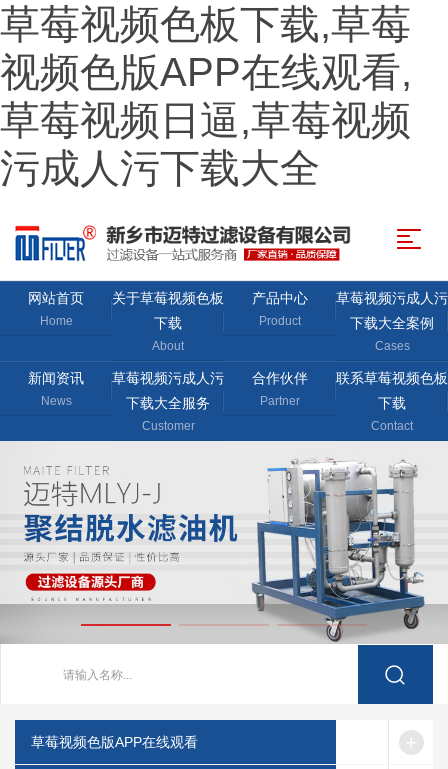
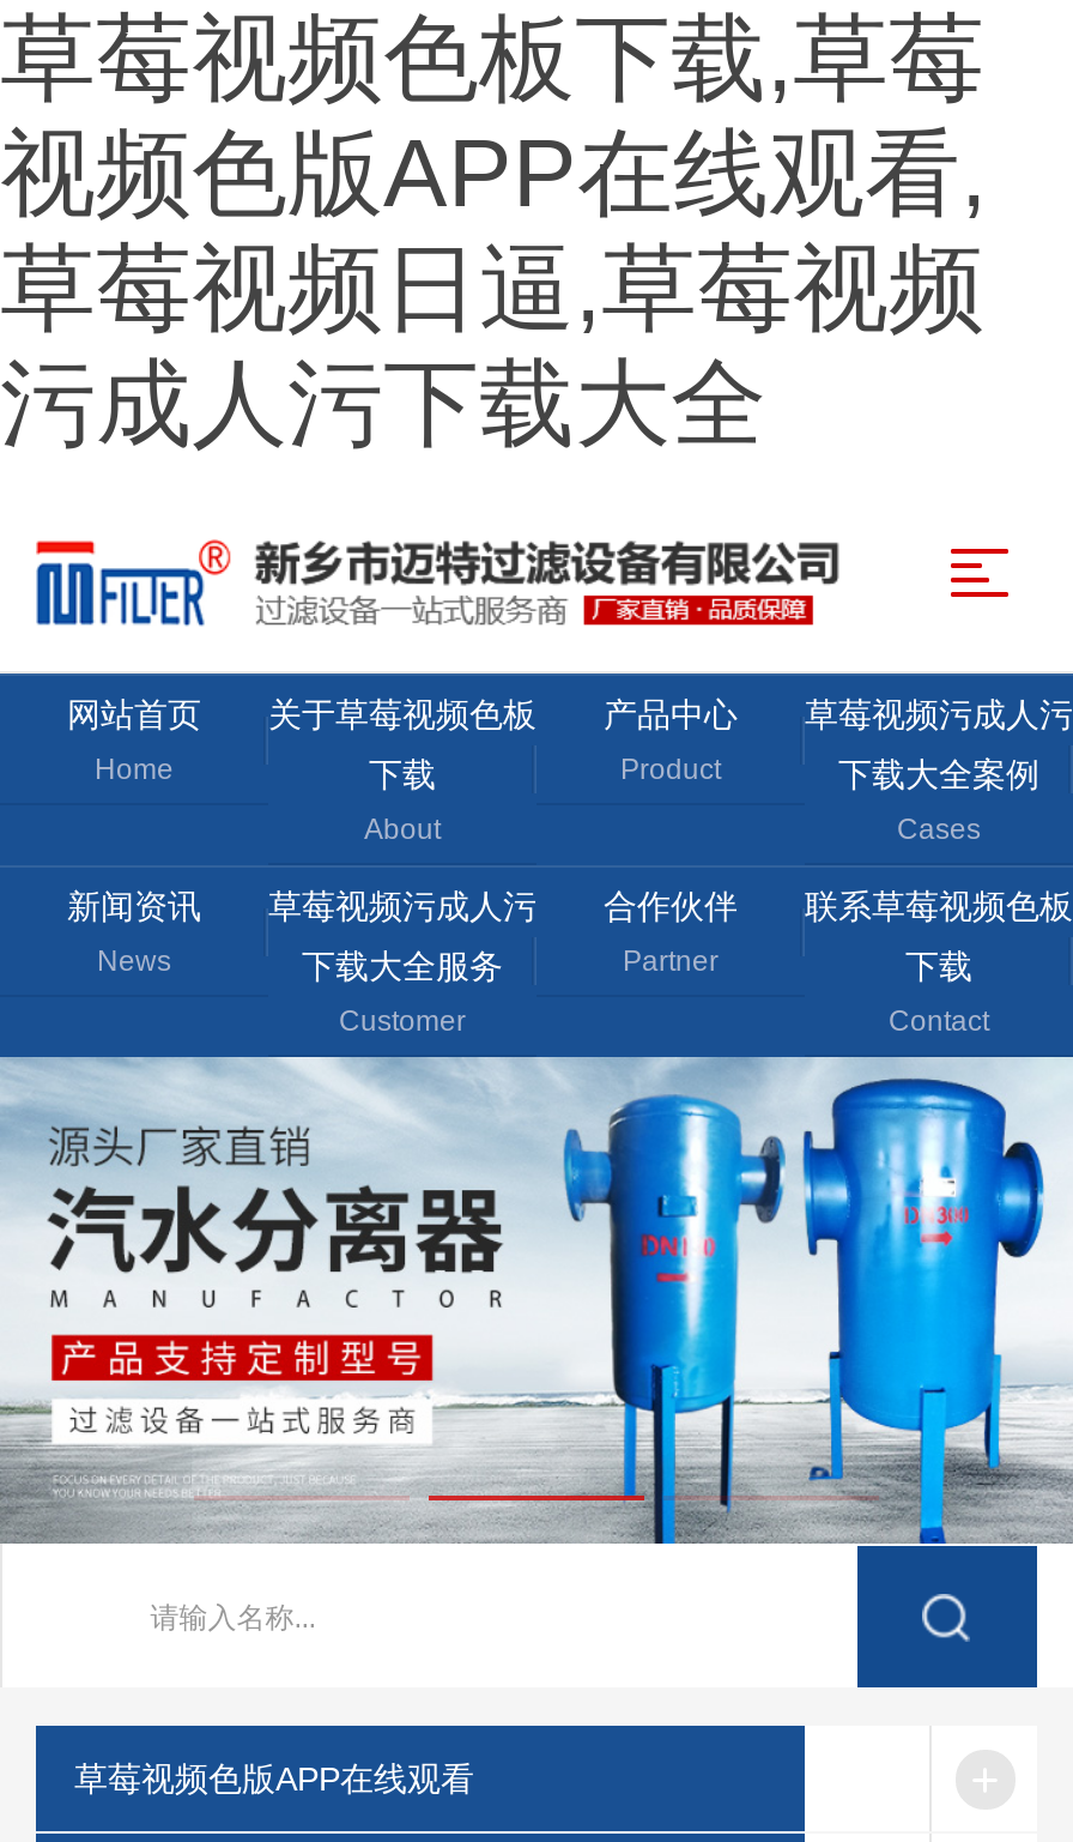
- [image]
+ [image]
